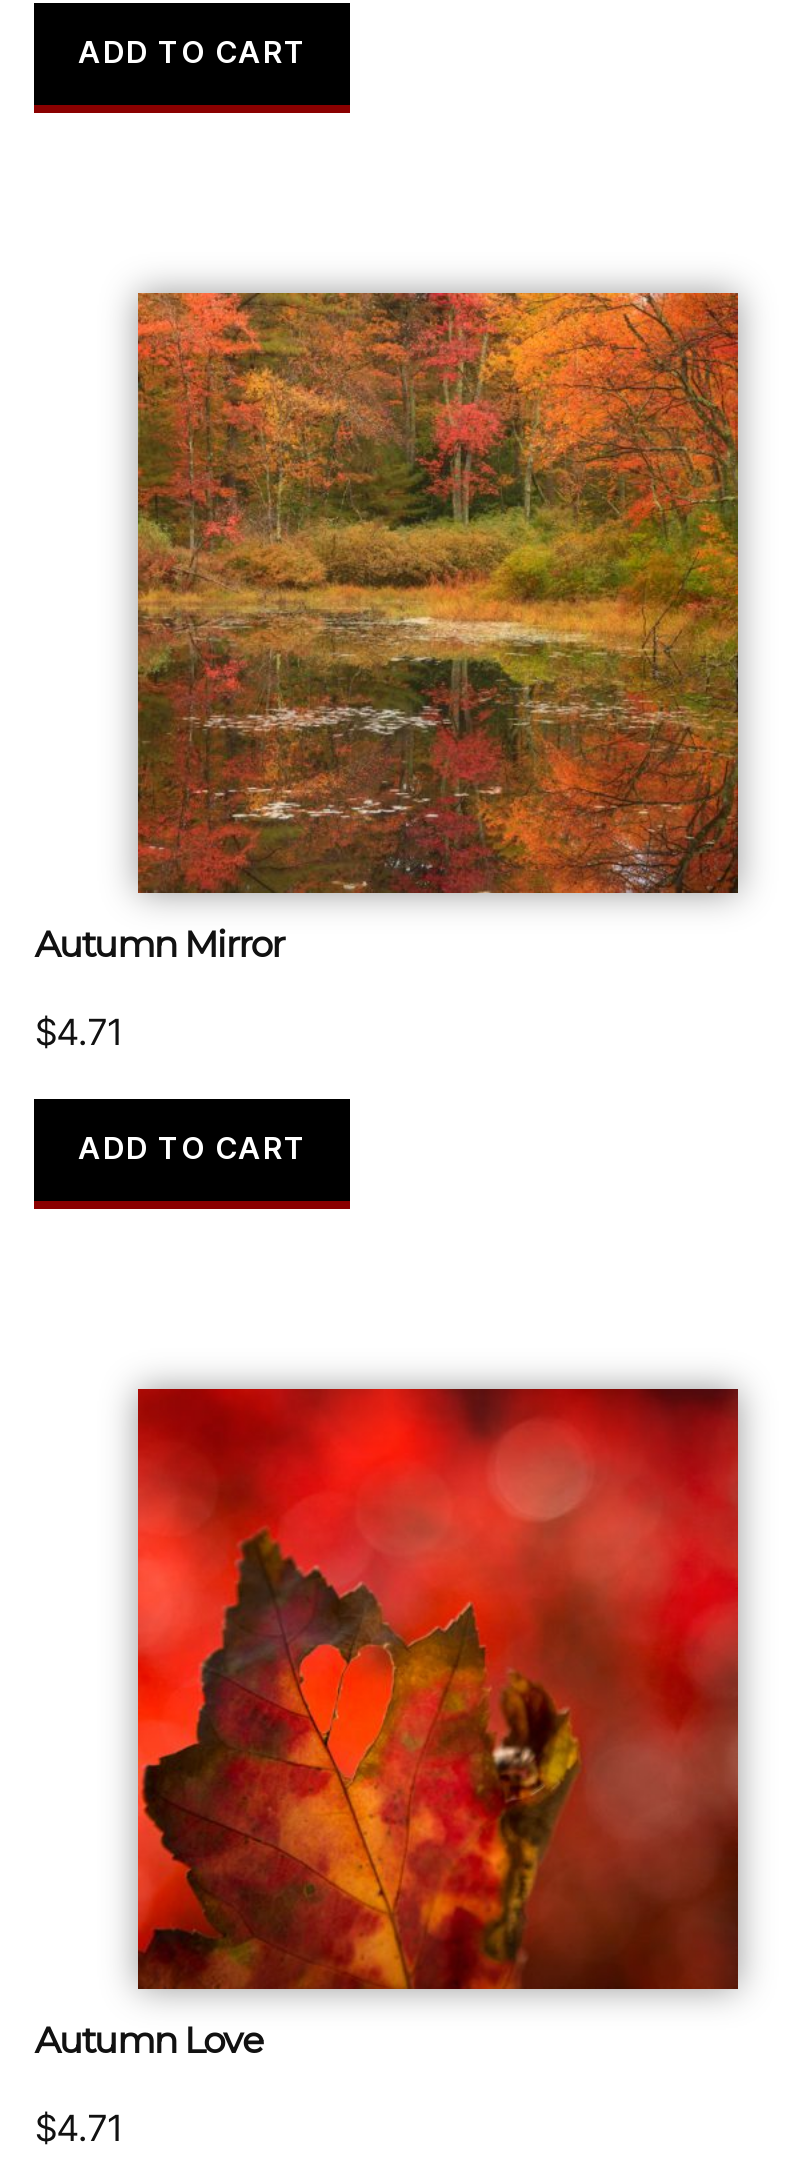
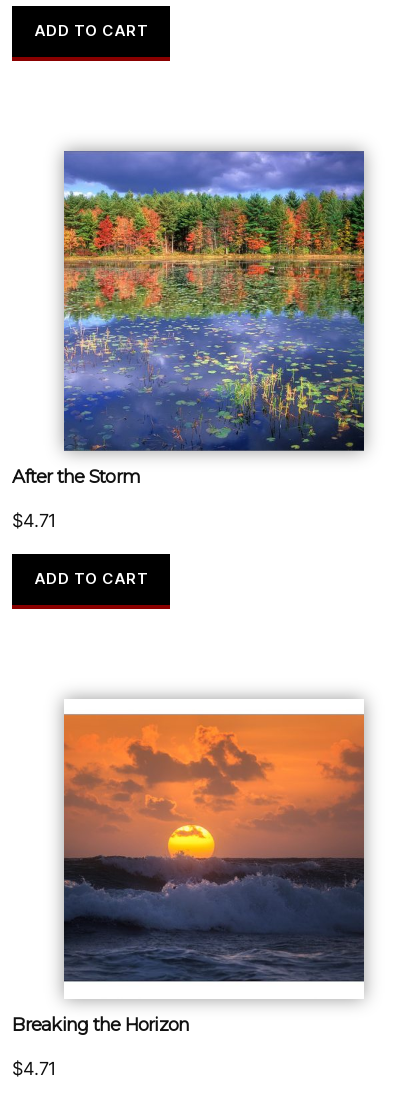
- [image]
- Autumn Mirror
+ [image]
+ After the Storm

- [image]
- Autumn Love
+ [image]
+ Breaking the Horizon
